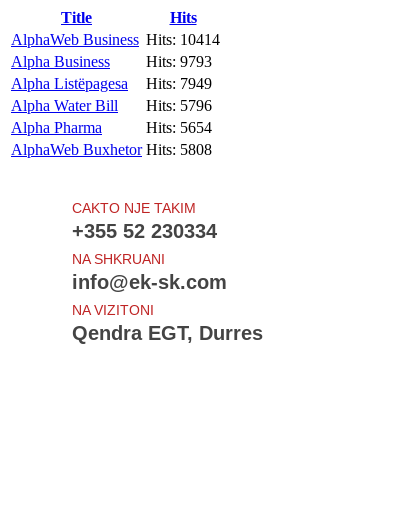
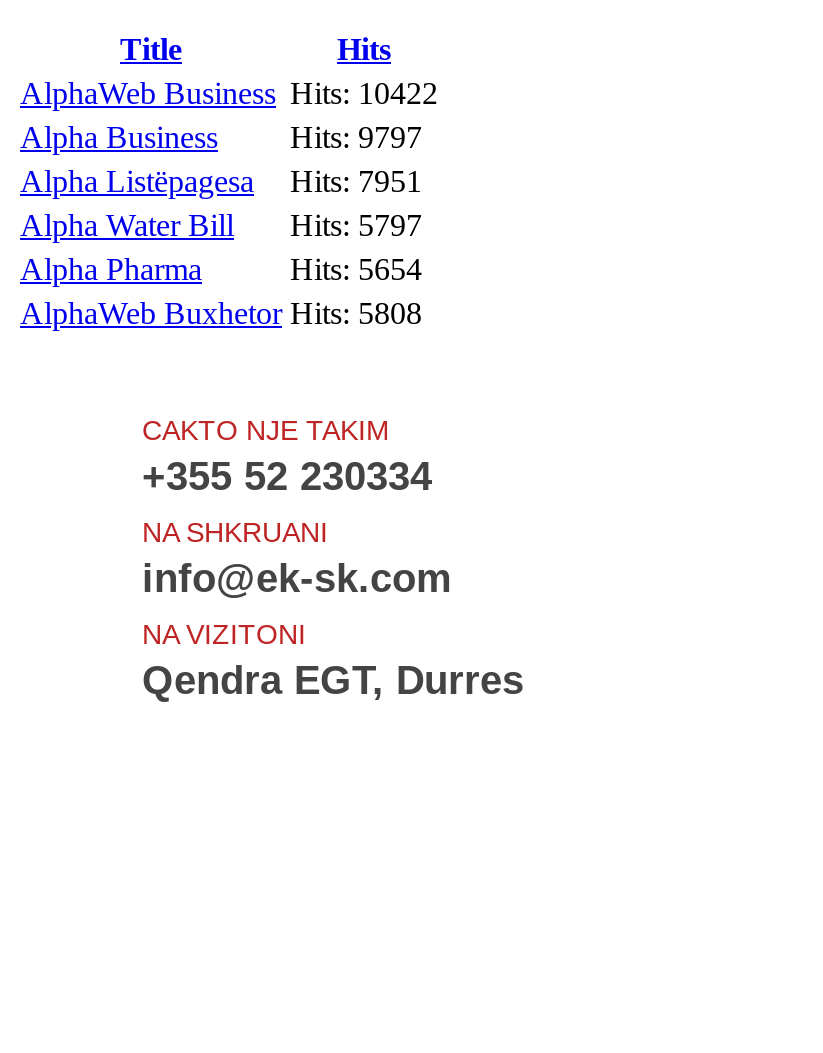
- AlphaWeb Business Hits: 10414
+ AlphaWeb Business Hits: 10422

- Hits: 9793
+ Hits: 9797

- Alpha Listëpagesa Hits: 7949
+ Alpha Listëpagesa Hits: 7951

- Alpha Water Bill Hits: 5796
+ Alpha Water Bill Hits: 5797
